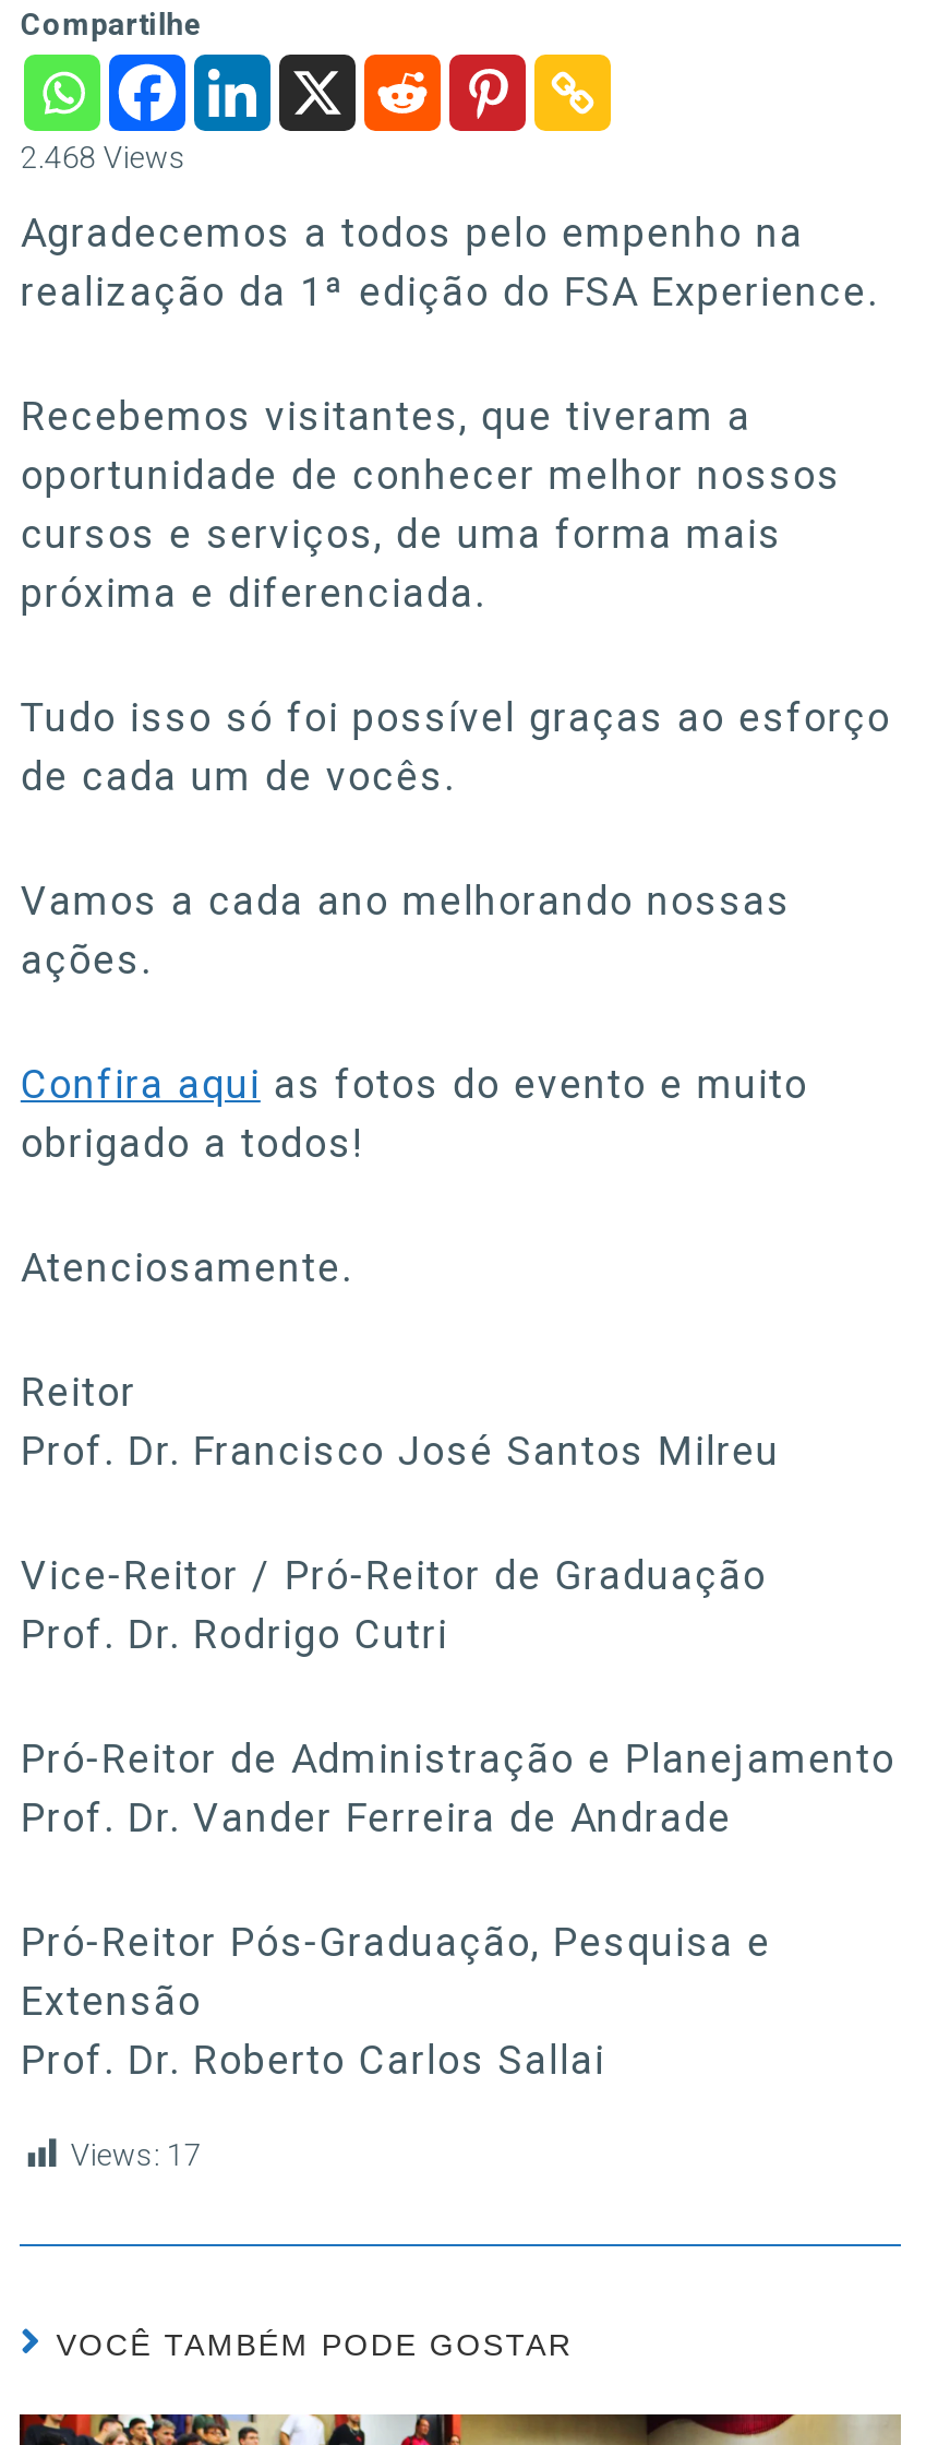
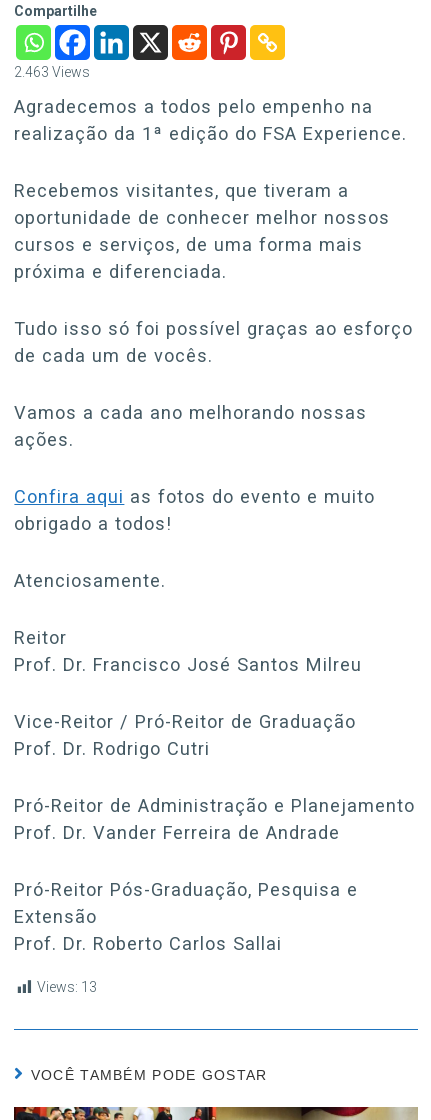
- 2.468 Views
+ 2.463 Views

- Views: 17
+ Views: 13
